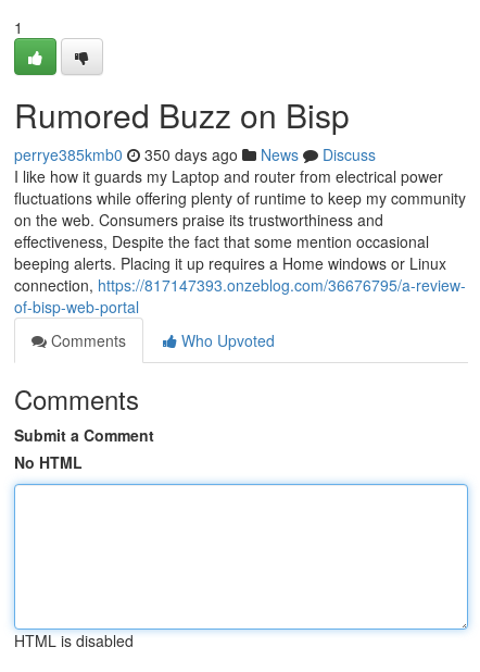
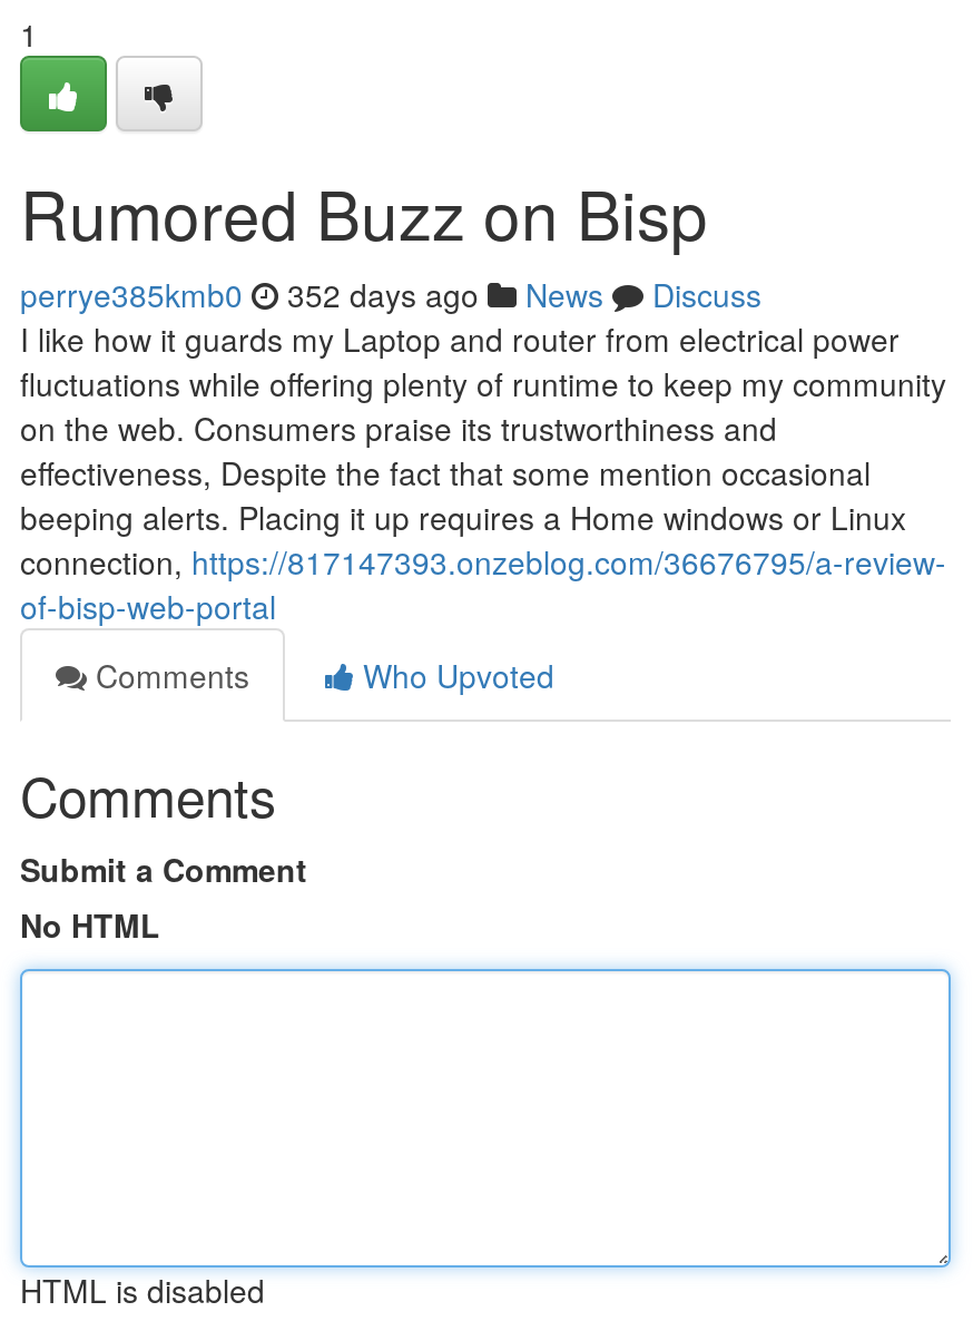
- perrye385kmb0 350 days ago News Discuss
+ perrye385kmb0 352 days ago News Discuss
